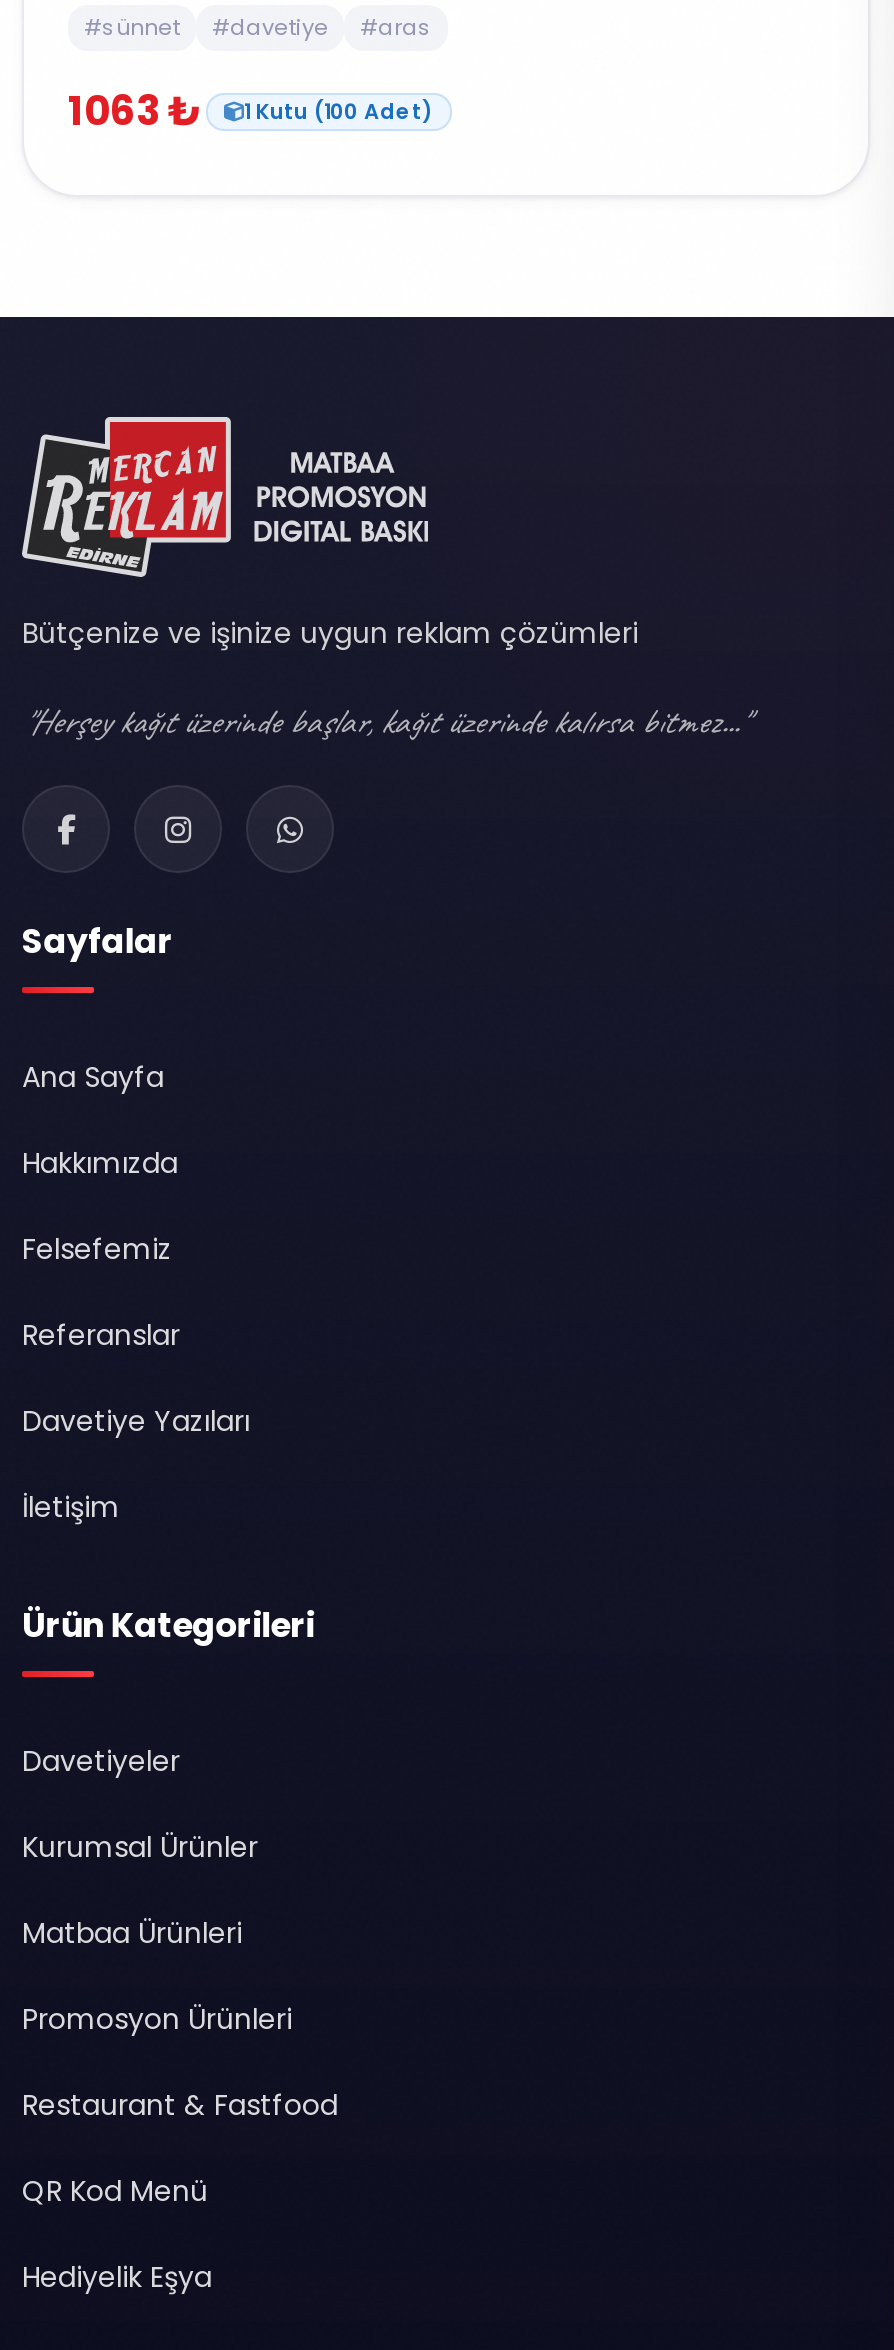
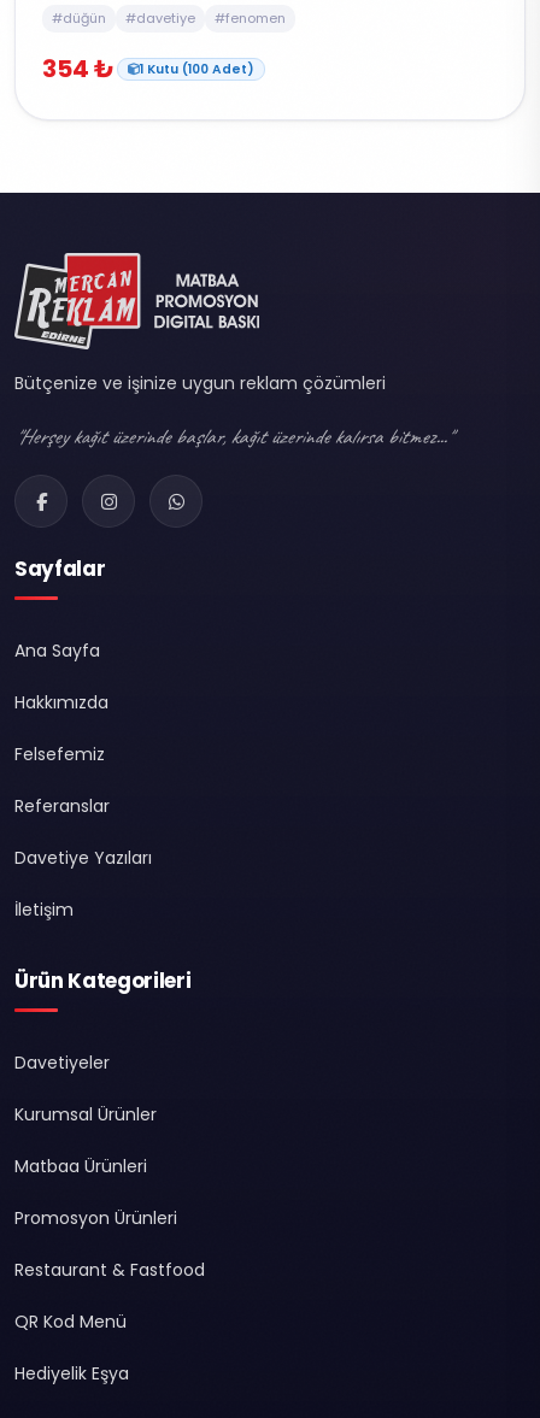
- #sünnet
+ #düğün

- #aras
+ #fenomen

- 1063 ₺
+ 354 ₺
